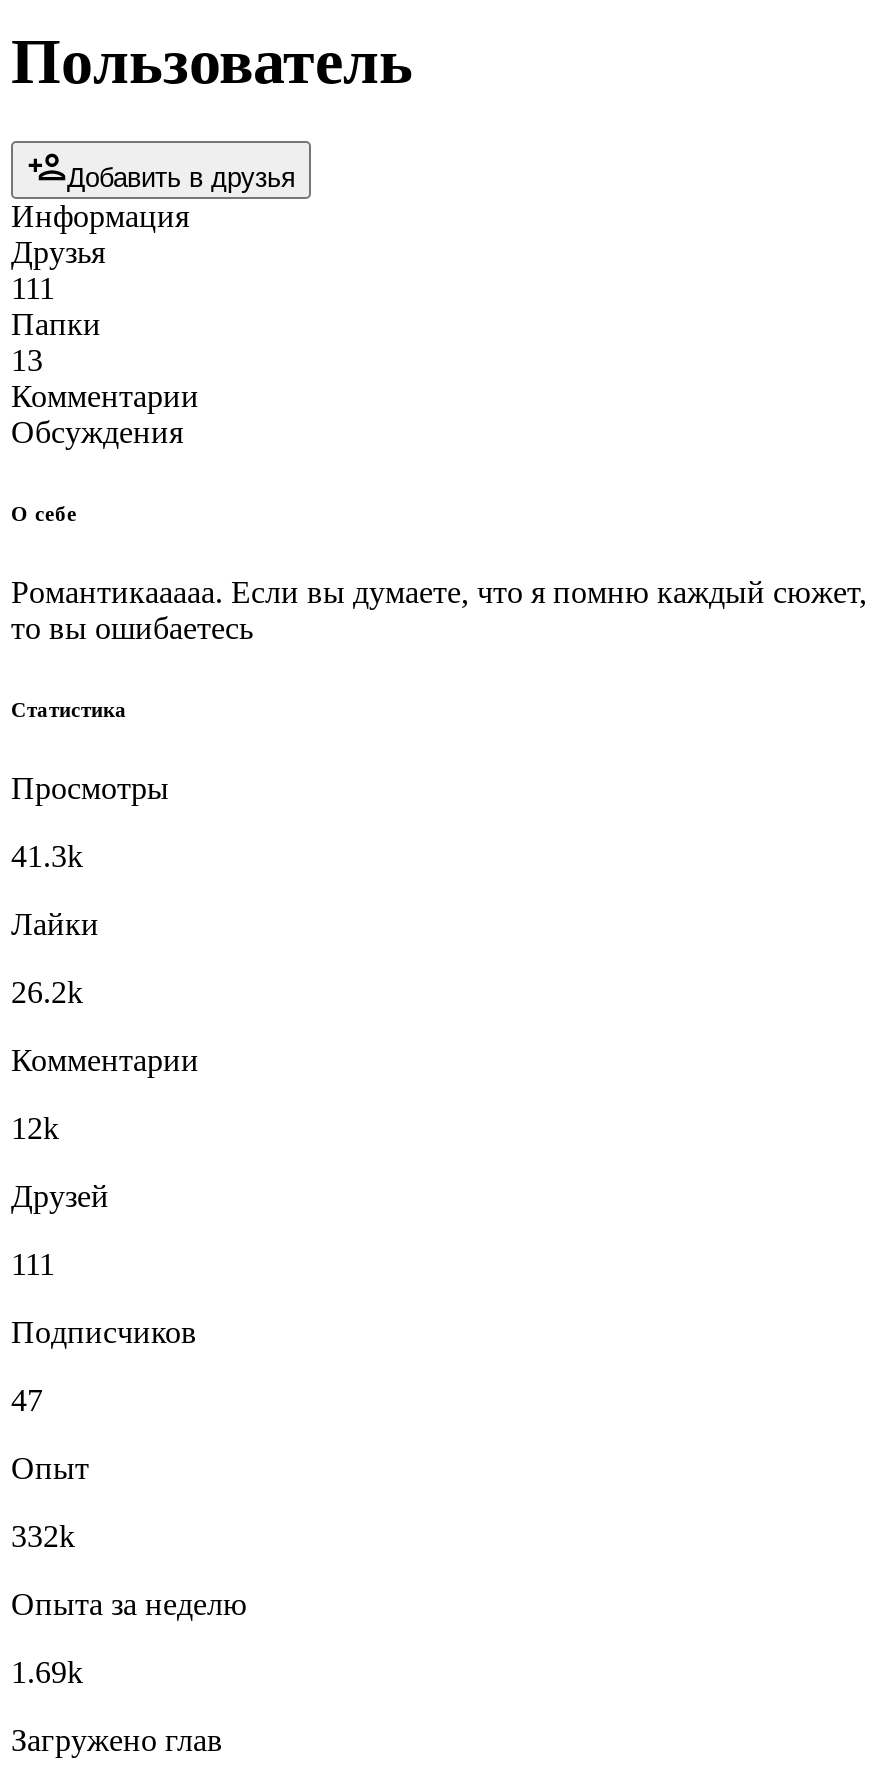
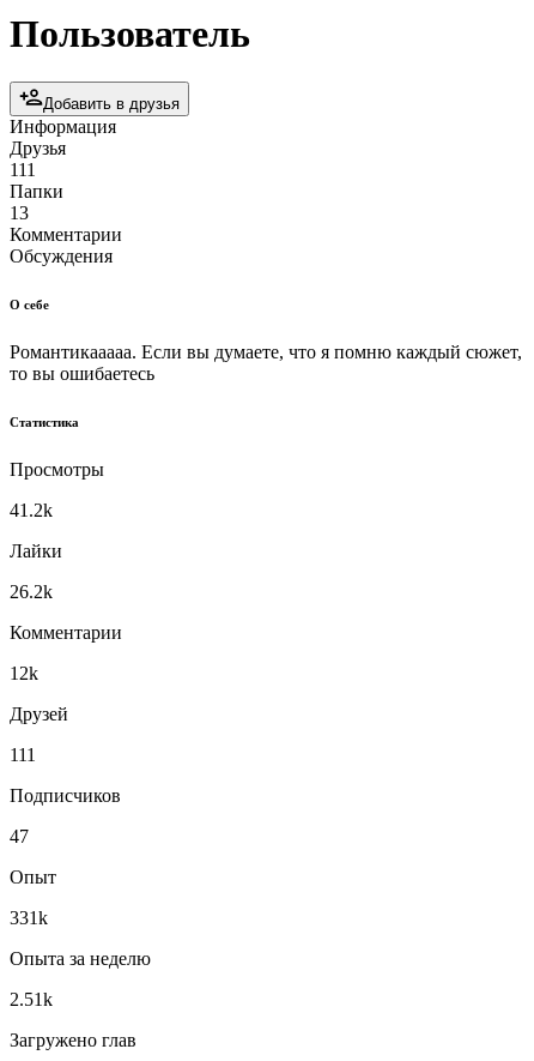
- 41.3k
+ 41.2k

- 332k
+ 331k

- 1.69k
+ 2.51k
